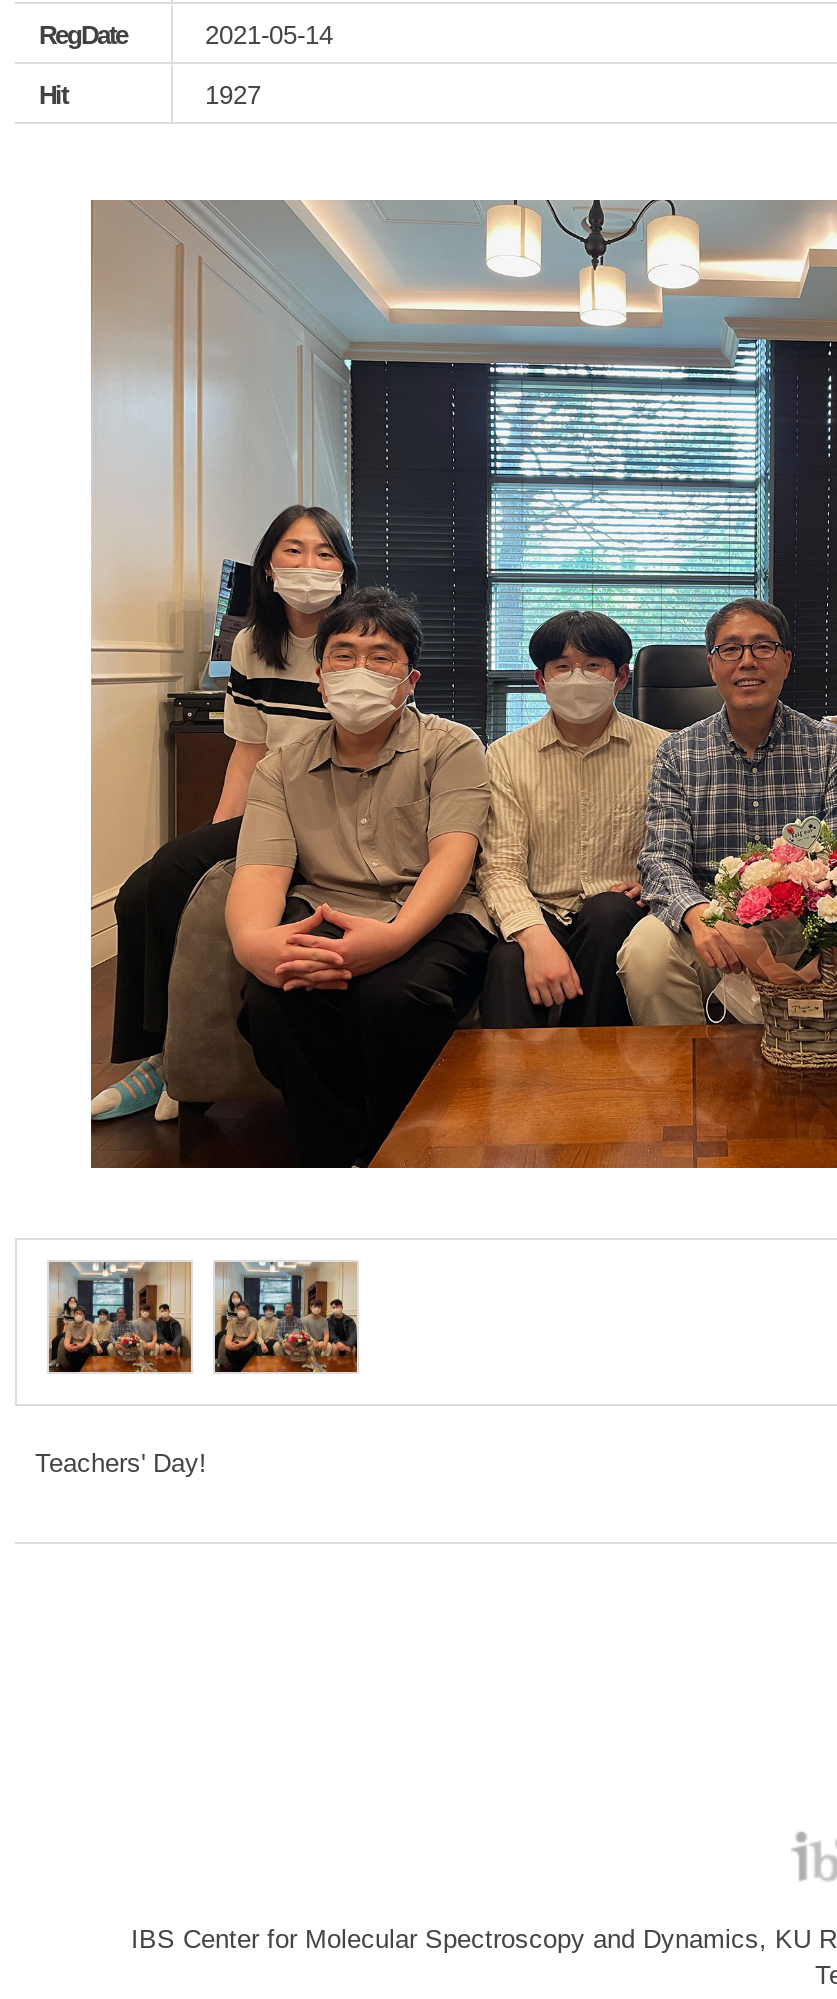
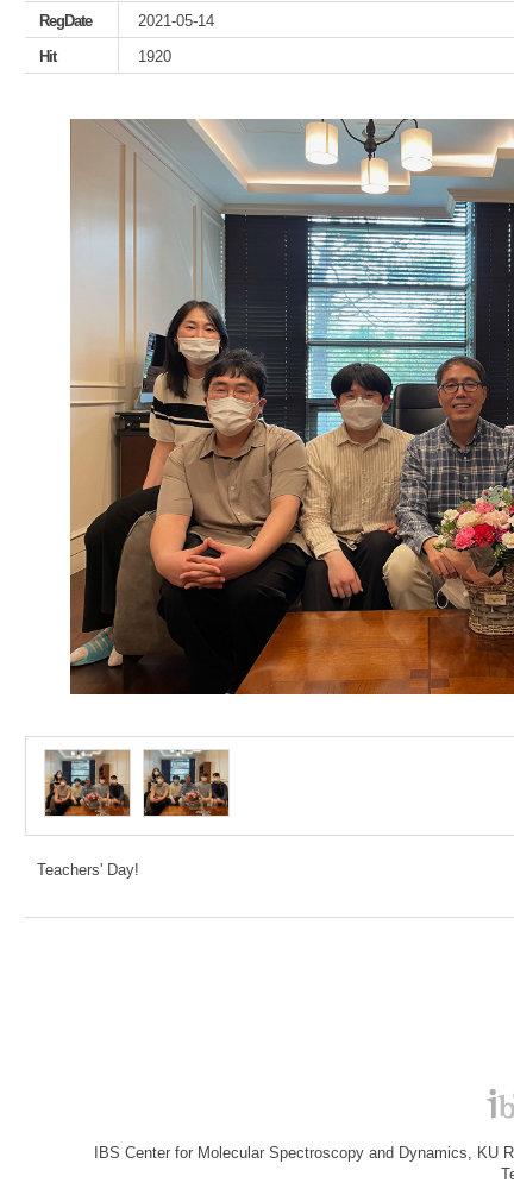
- 1927
+ 1920
